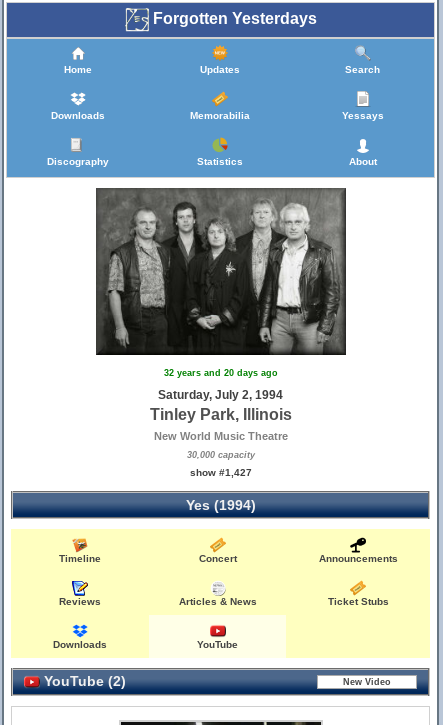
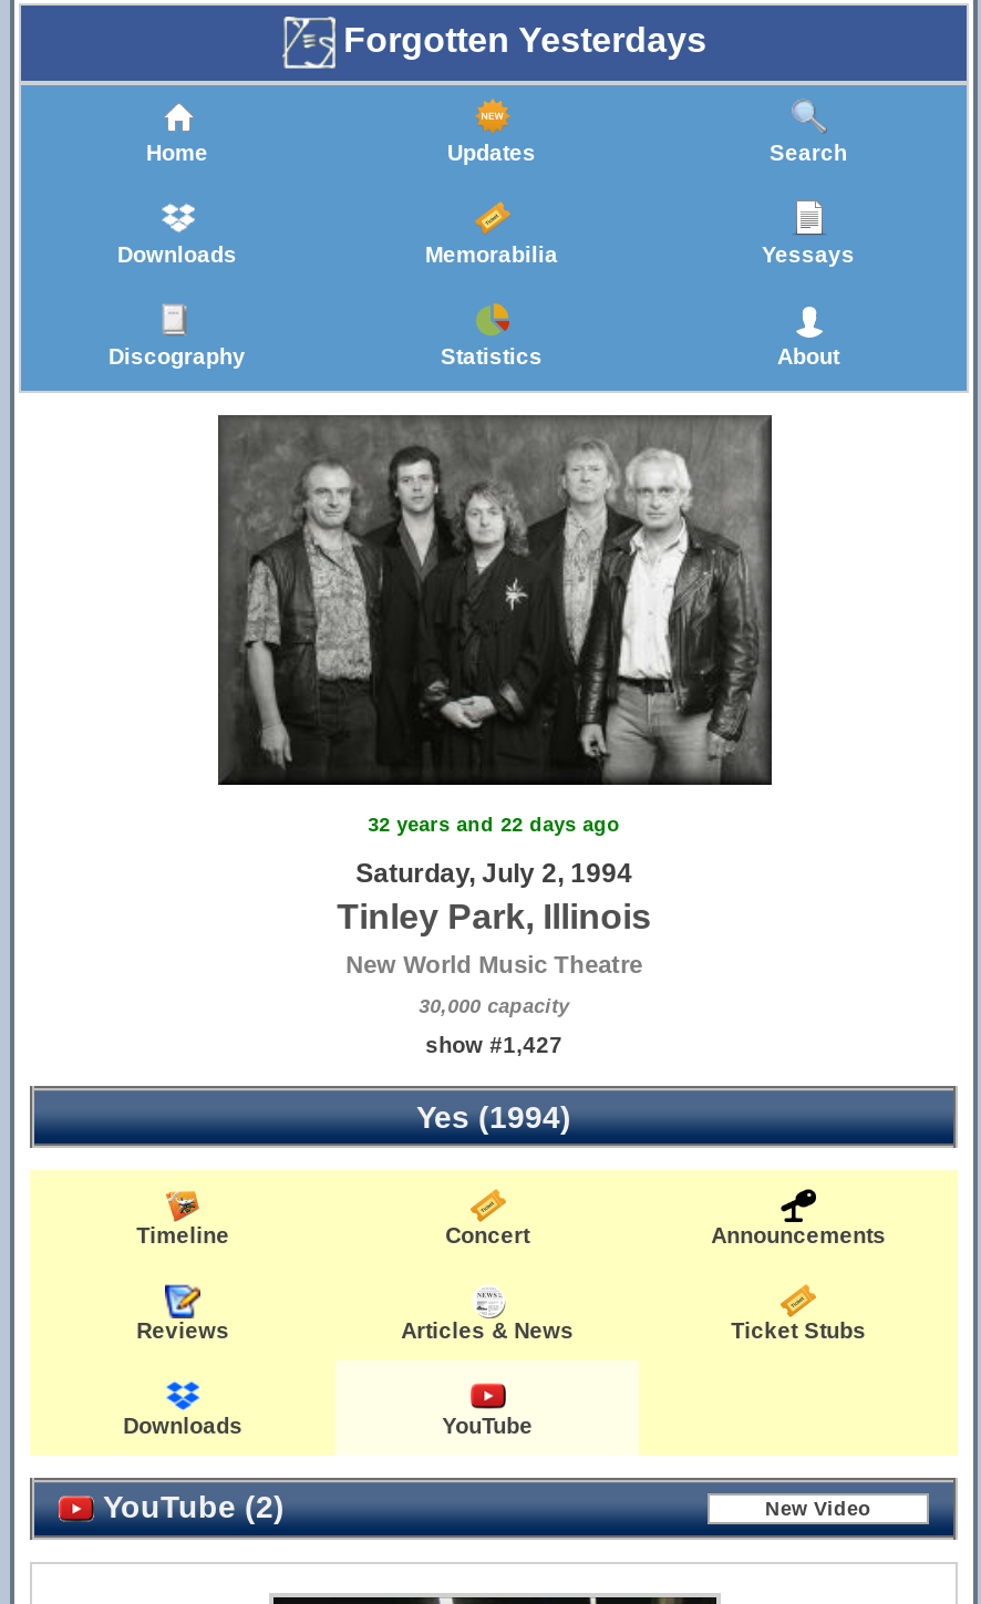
- 32 years and 20 days ago
+ 32 years and 22 days ago
